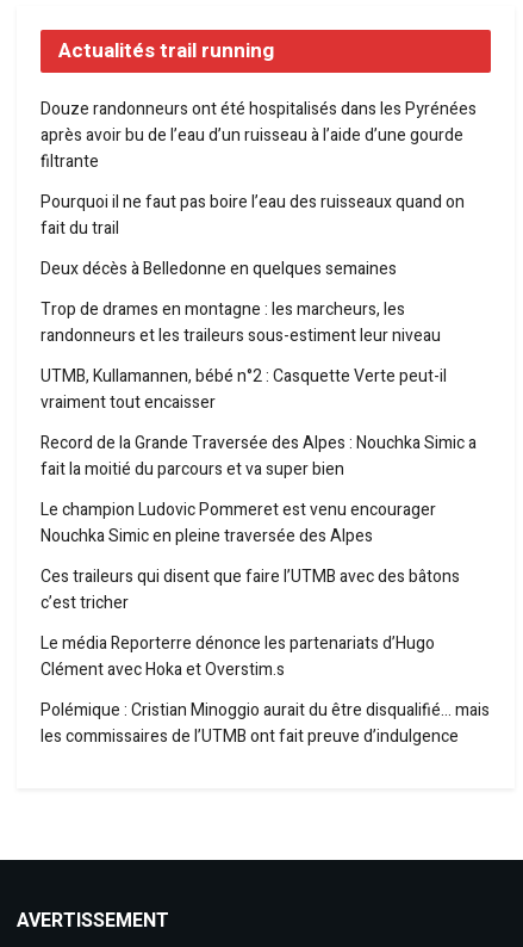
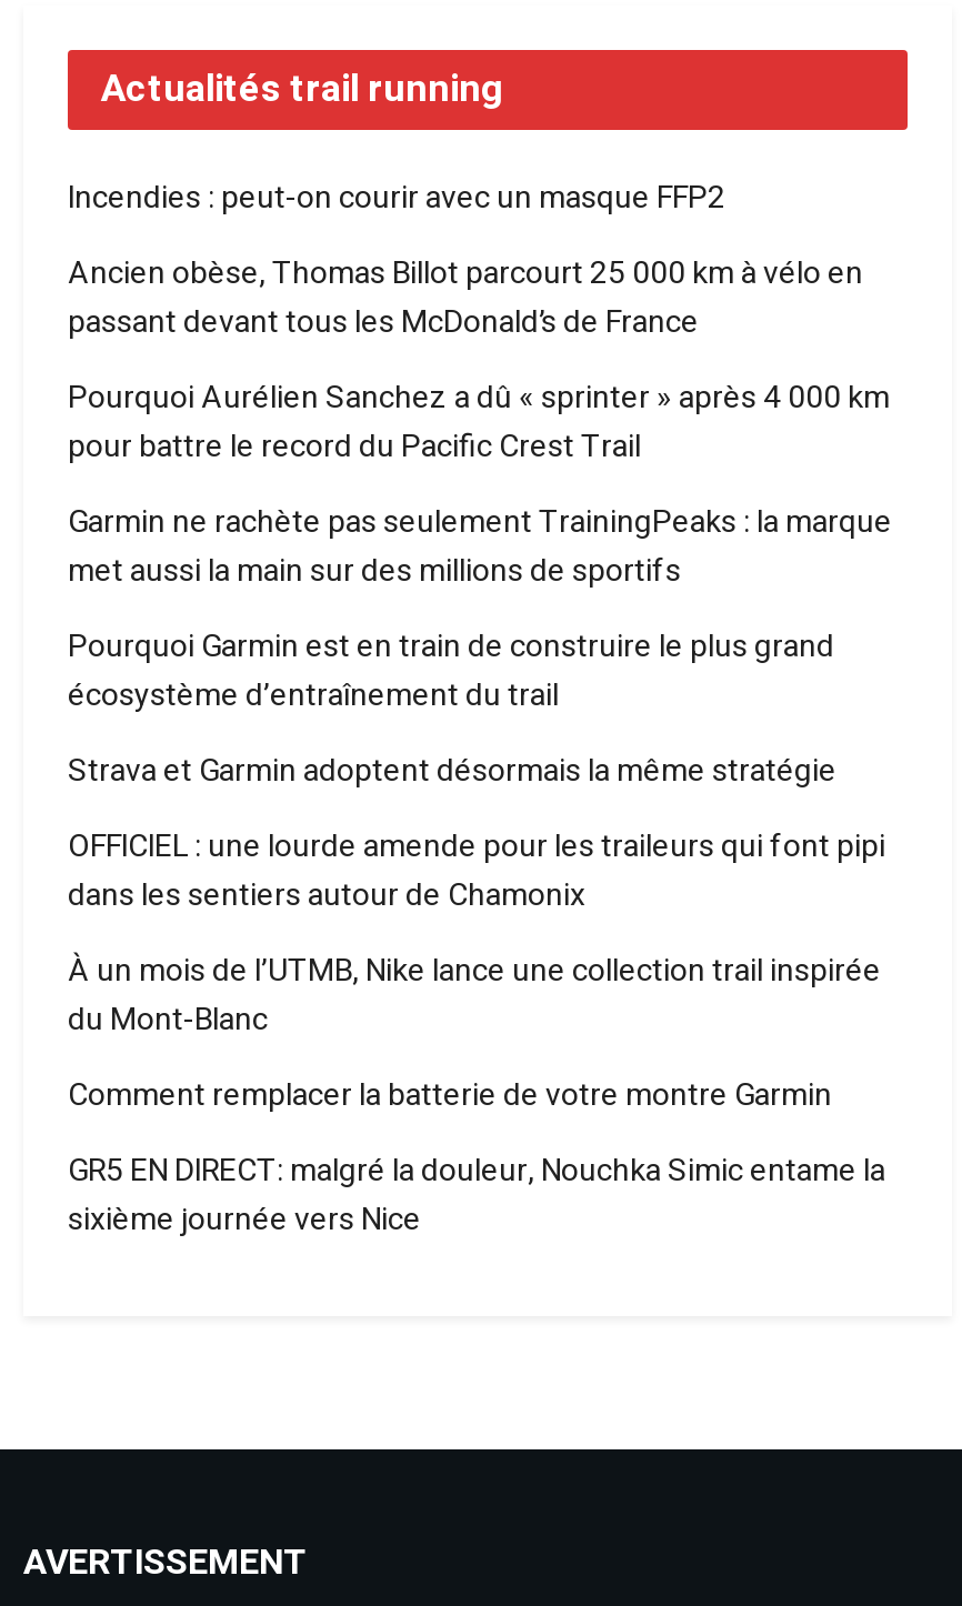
- Douze randonneurs ont été hospitalisés dans les Pyrénées
- après avoir bu de l’eau d’un ruisseau à l’aide d’une gourde
- filtrante
+ Incendies : peut-on courir avec un masque FFP2

- Pourquoi il ne faut pas boire l’eau des ruisseaux quand on
- fait du trail
+ Ancien obèse, Thomas Billot parcourt 25 000 km à vélo en
+ passant devant tous les McDonald’s de France

- Deux décès à Belledonne en quelques semaines
+ Pourquoi Aurélien Sanchez a dû « sprinter » après 4 000 km
+ pour battre le record du Pacific Crest Trail

- Trop de drames en montagne : les marcheurs, les
- randonneurs et les traileurs sous-estiment leur niveau
+ Garmin ne rachète pas seulement TrainingPeaks : la marque
+ met aussi la main sur des millions de sportifs

- UTMB, Kullamannen, bébé n°2 : Casquette Verte peut-il
- vraiment tout encaisser
+ Pourquoi Garmin est en train de construire le plus grand
+ écosystème d’entraînement du trail

- Record de la Grande Traversée des Alpes : Nouchka Simic a
- fait la moitié du parcours et va super bien
+ Strava et Garmin adoptent désormais la même stratégie

- Le champion Ludovic Pommeret est venu encourager
- Nouchka Simic en pleine traversée des Alpes
+ OFFICIEL : une lourde amende pour les traileurs qui font pipi
+ dans les sentiers autour de Chamonix

- Ces traileurs qui disent que faire l’UTMB avec des bâtons
- c’est tricher
+ À un mois de l’UTMB, Nike lance une collection trail inspirée
+ du Mont-Blanc

- Le média Reporterre dénonce les partenariats d’Hugo
- Clément avec Hoka et Overstim.s
+ Comment remplacer la batterie de votre montre Garmin

- Polémique : Cristian Minoggio aurait du être disqualifié… mais
- les commissaires de l’UTMB ont fait preuve d’indulgence
+ GR5 EN DIRECT: malgré la douleur, Nouchka Simic entame la
+ sixième journée vers Nice
